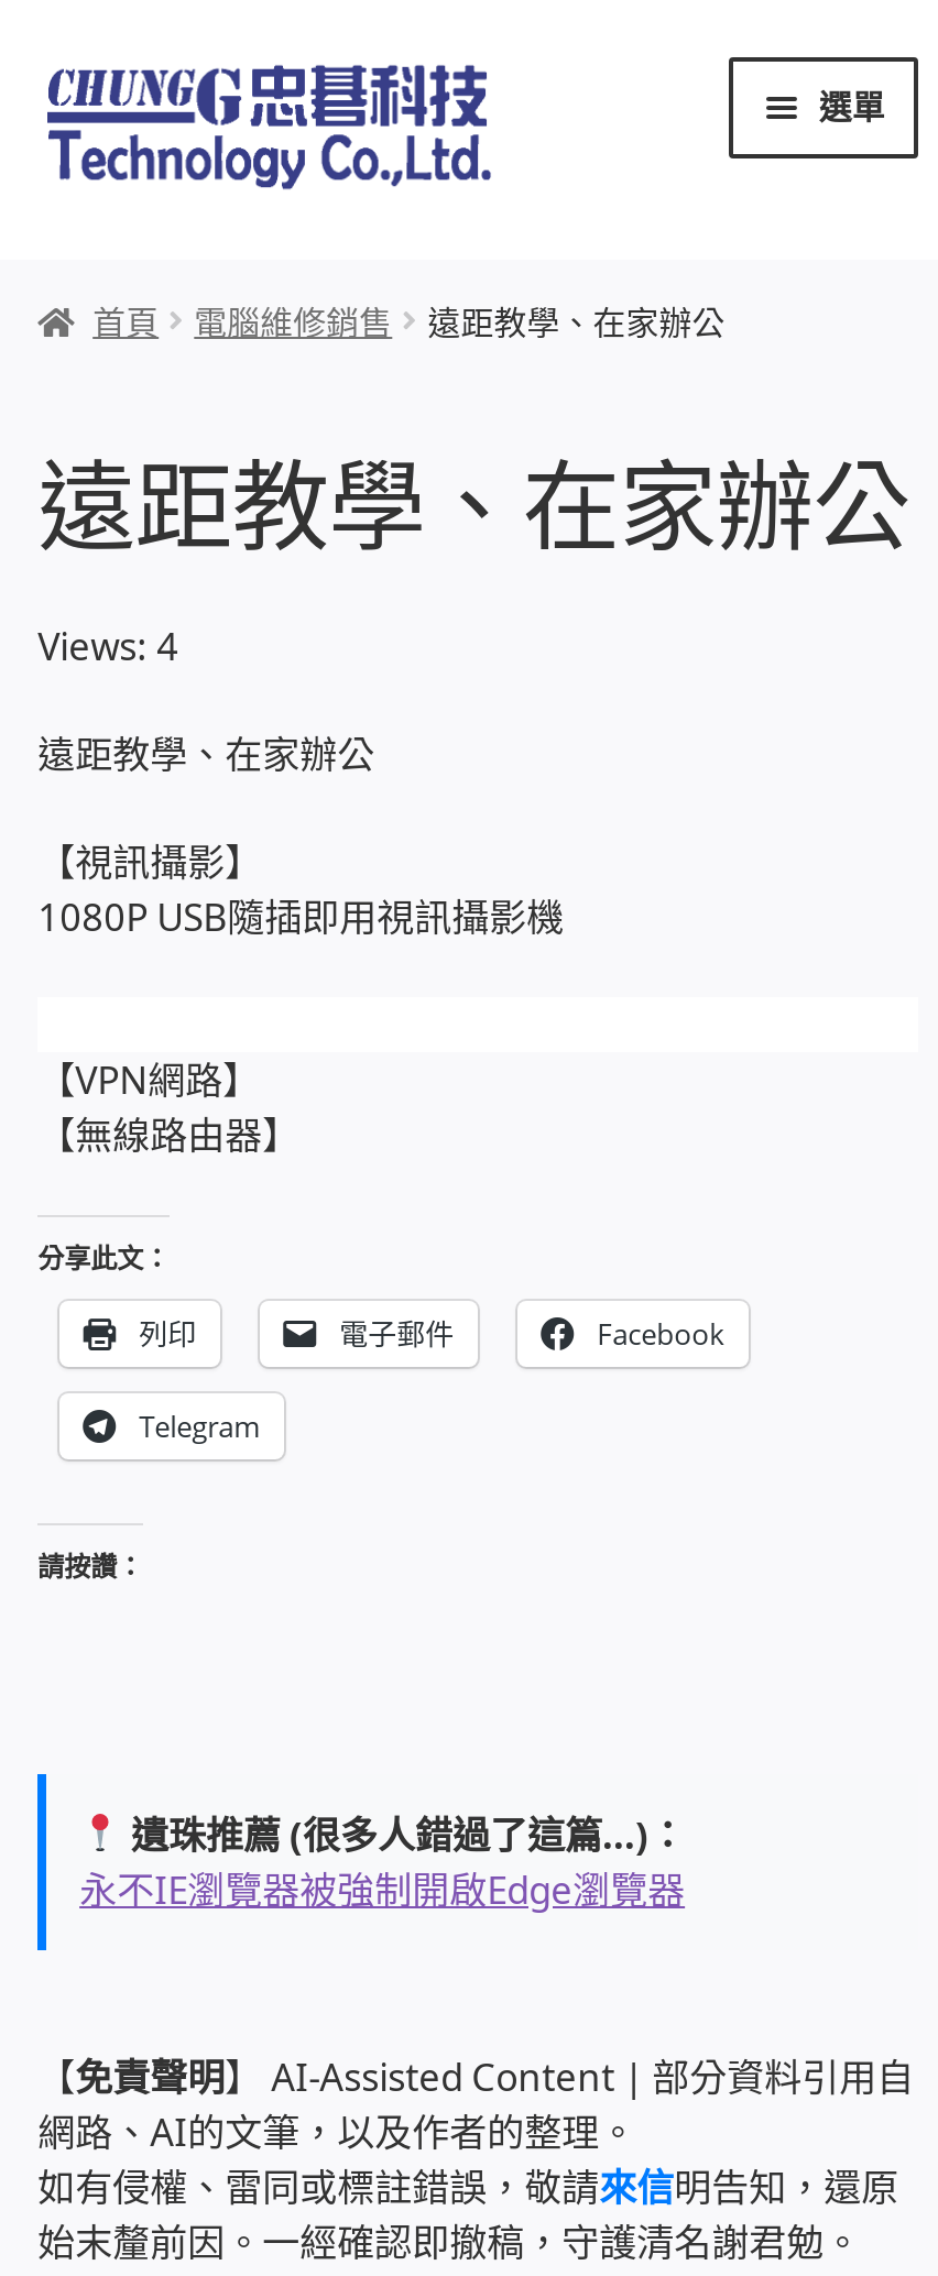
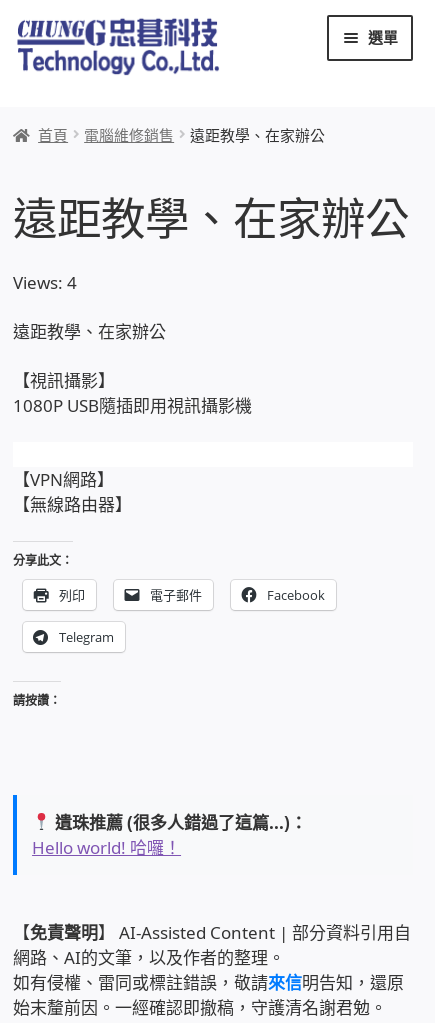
- 永不IE瀏覽器被強制開啟Edge瀏覽器
+ Hello world! 哈囉！
